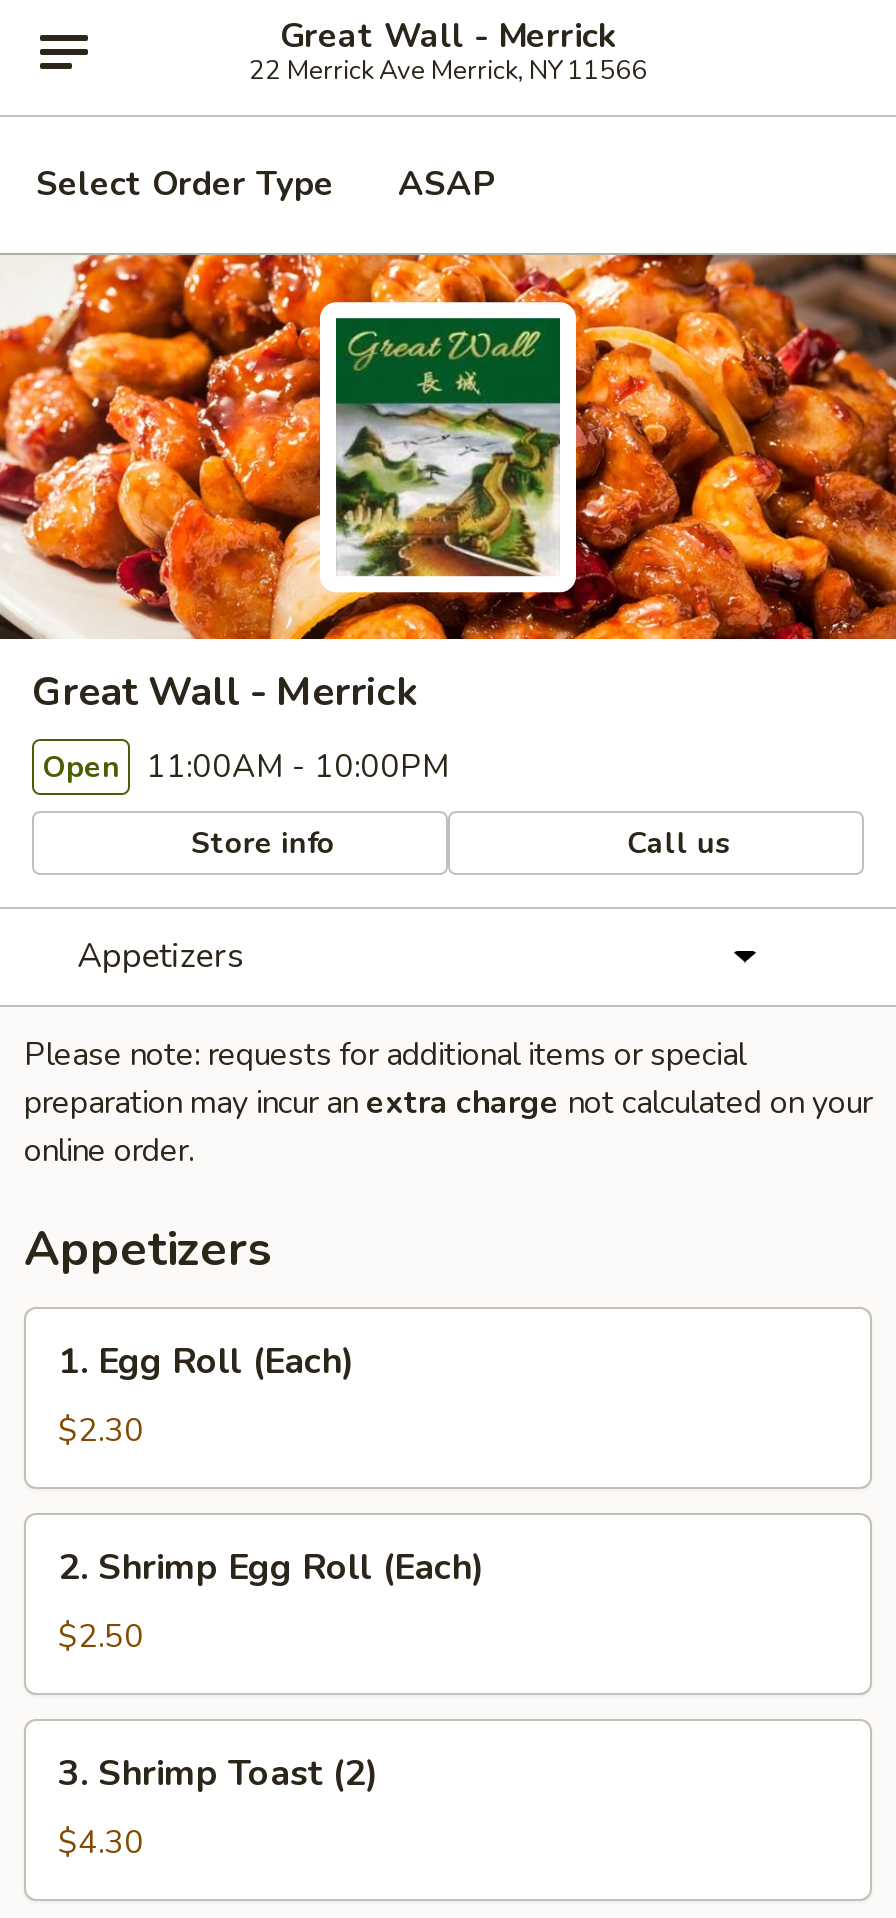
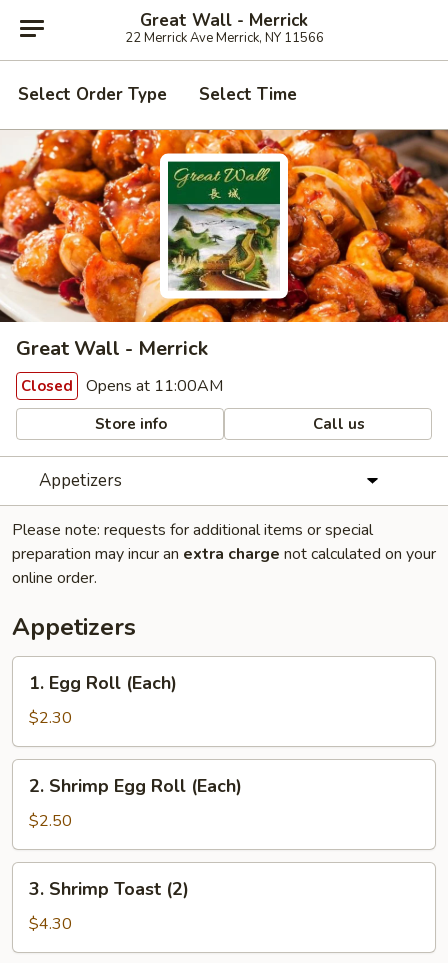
- ASAP
+ Select Time

- Open 11:00AM - 10:00PM
+ Closed Opens at 11:00AM
